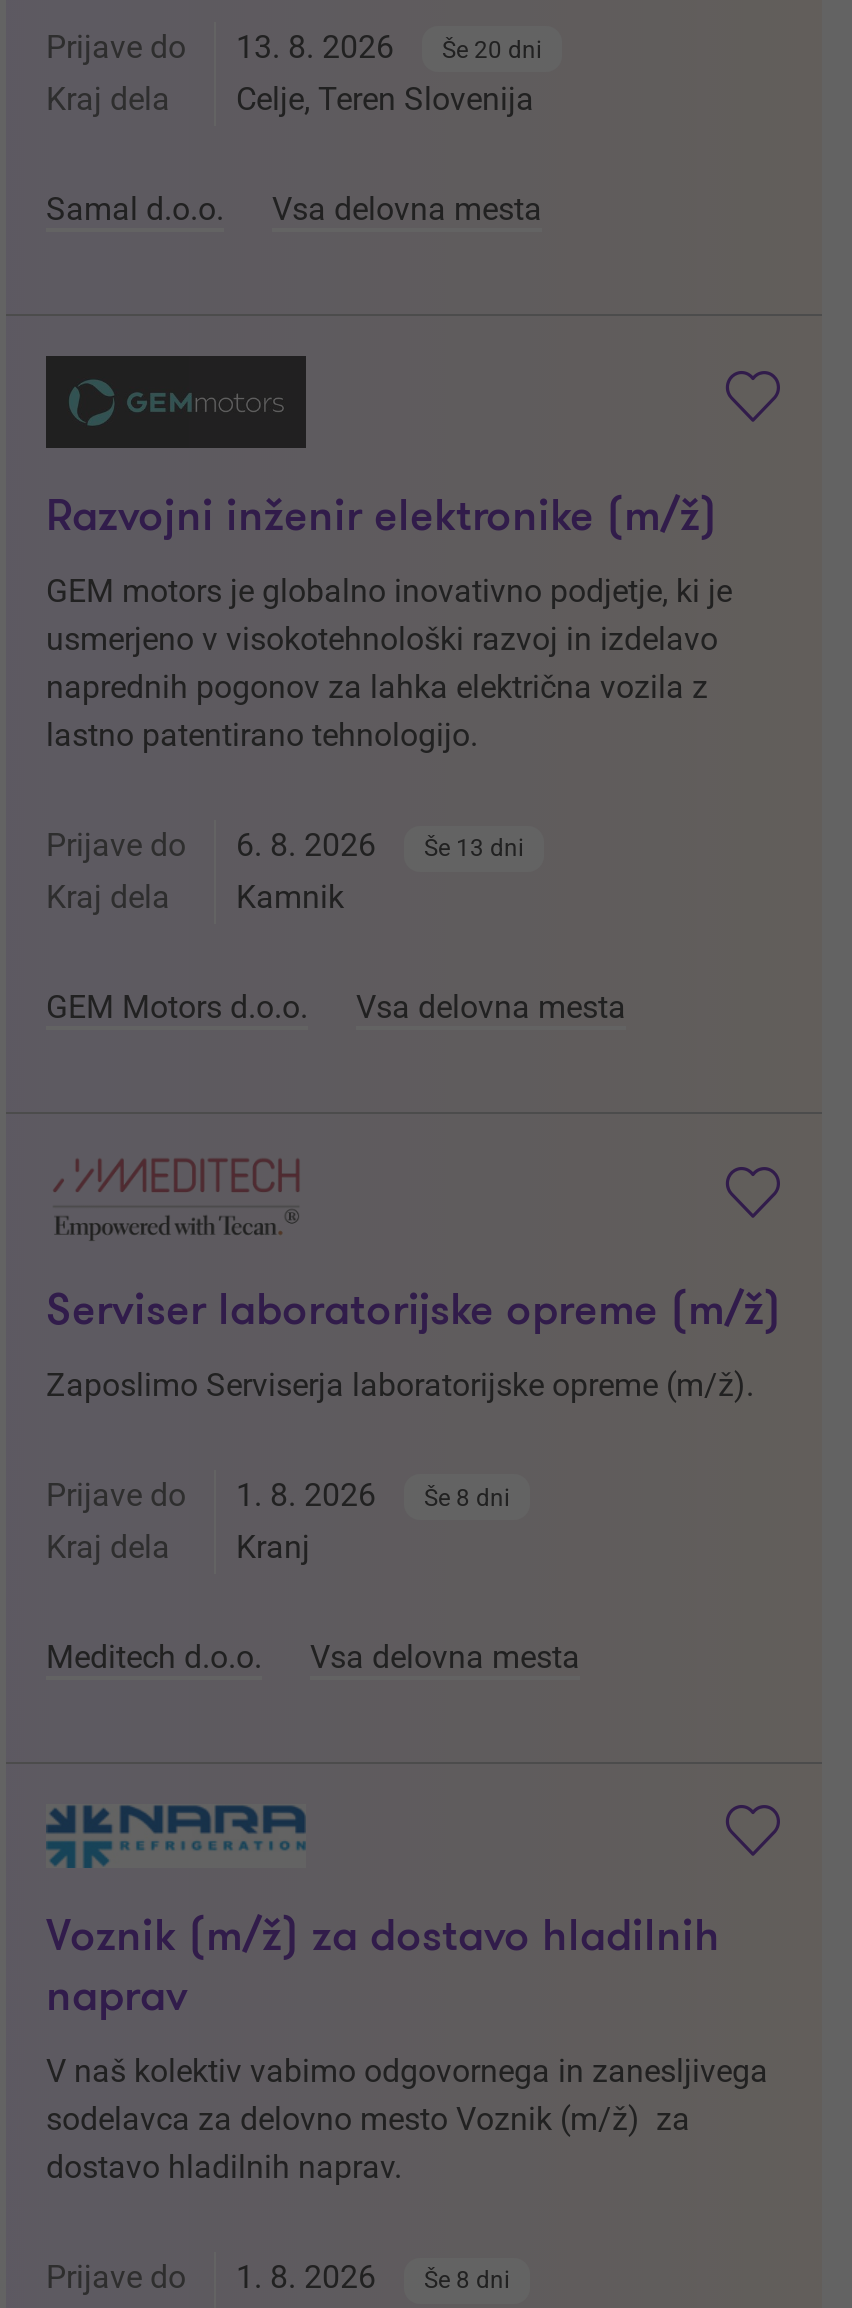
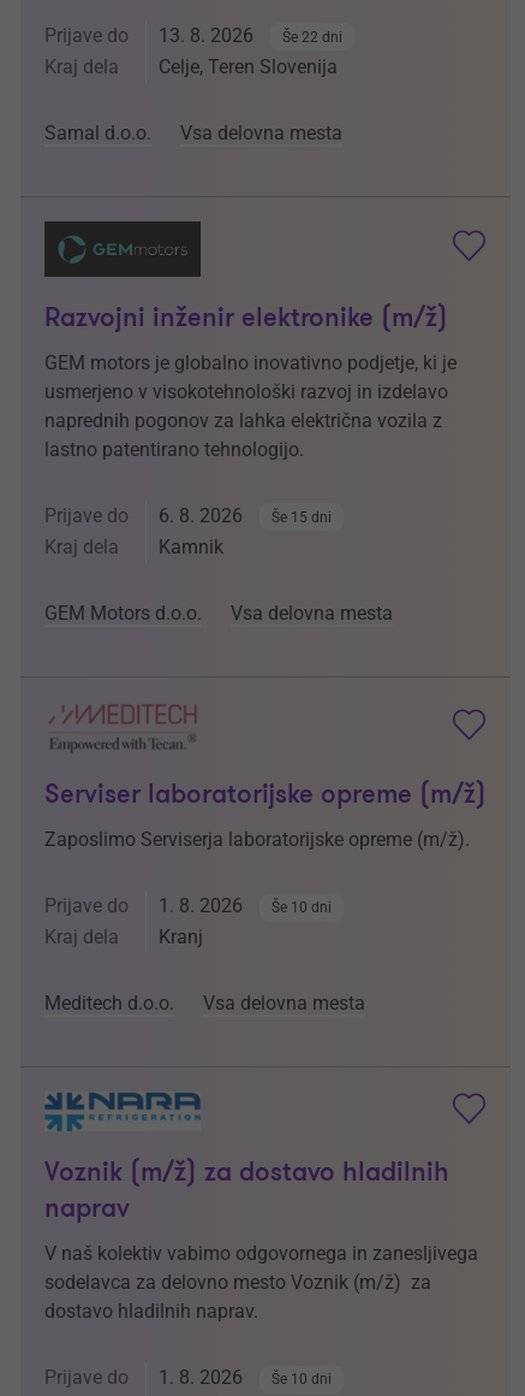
- Prijave do 13. 8. 2026 Še 20 dni
+ Prijave do 13. 8. 2026 Še 22 dni

- Prijave do 6. 8. 2026 Še 13 dni
+ Prijave do 6. 8. 2026 Še 15 dni

- Prijave do 1. 8. 2026 Še 8 dni
+ Prijave do 1. 8. 2026 Še 10 dni

- Prijave do 1. 8. 2026 Še 8 dni
+ Prijave do 1. 8. 2026 Še 10 dni
